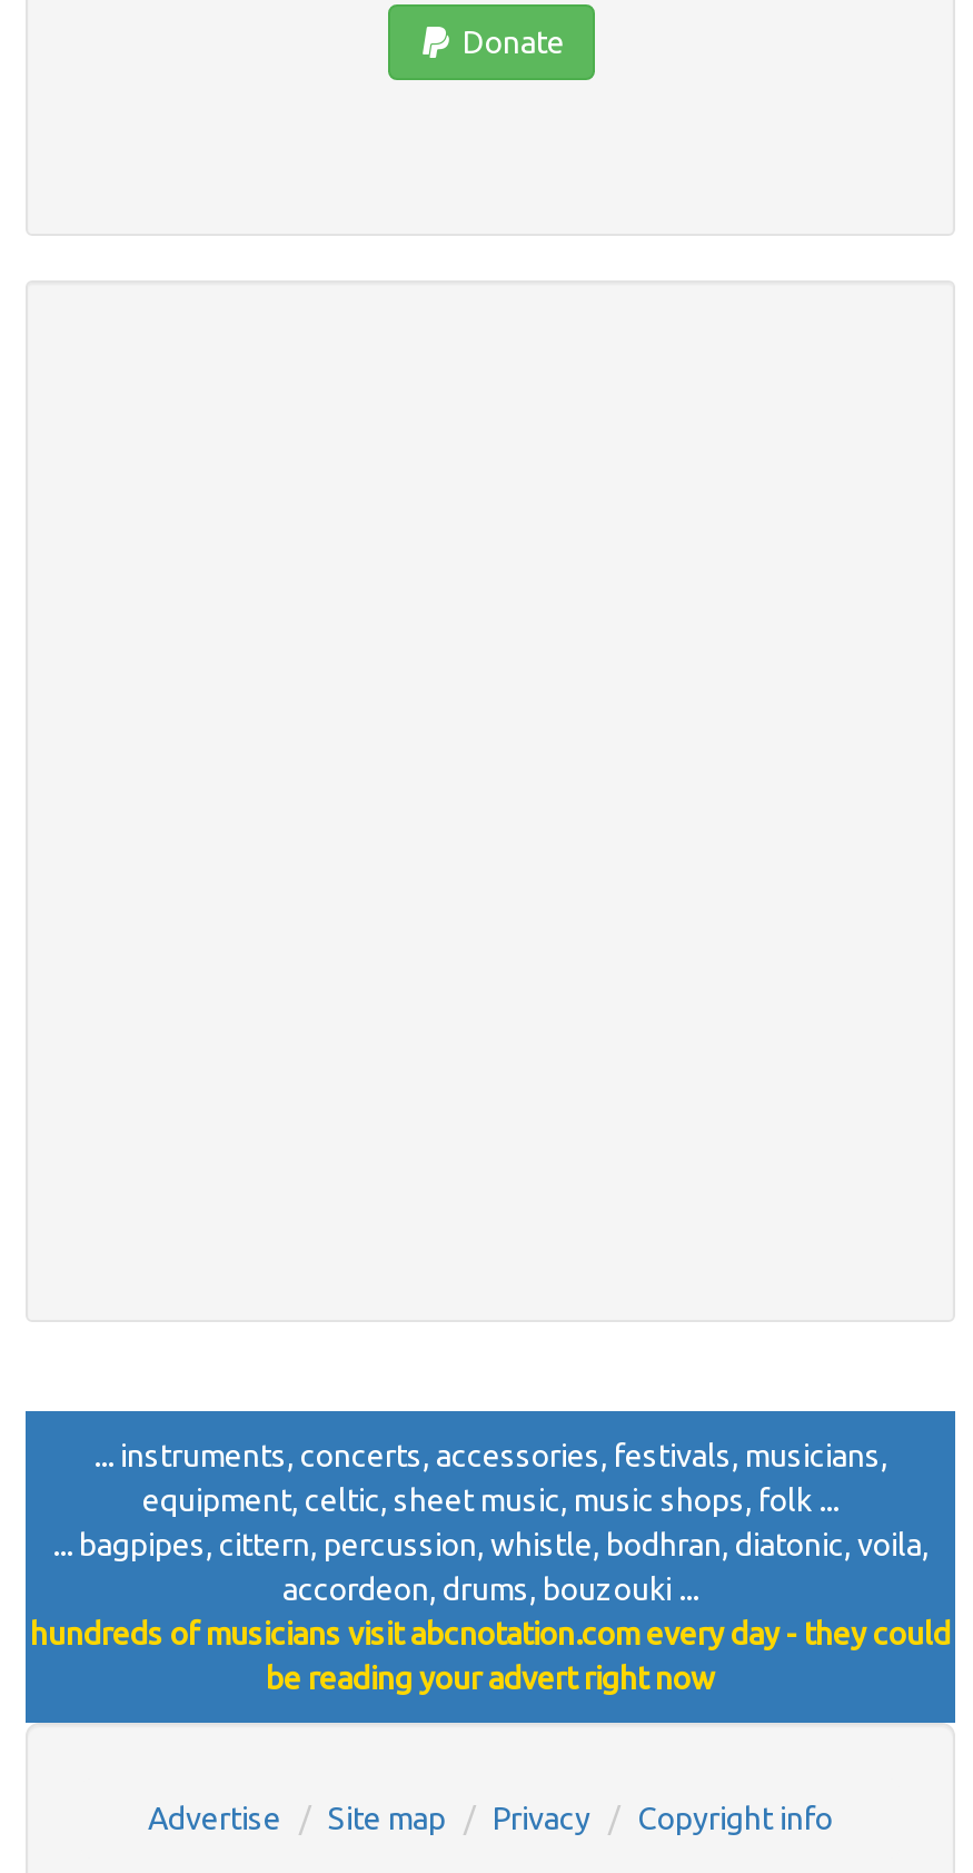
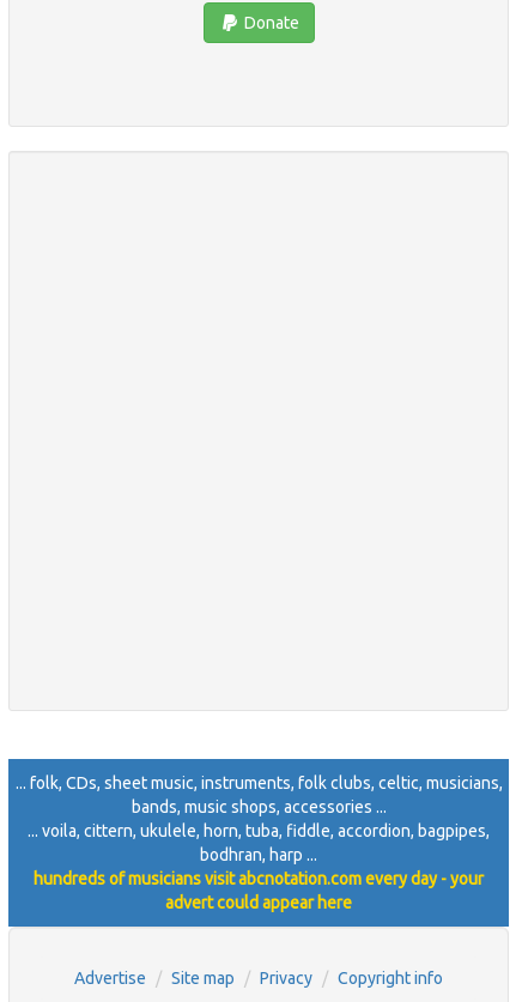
- ... instruments, concerts, accessories, festivals, musicians,
- equipment, celtic, sheet music, music shops, folk ...
- ... bagpipes, cittern, percussion, whistle, bodhran, diatonic, voila,
- accordeon, drums, bouzouki ...
- hundreds of musicians visit abcnotation.com every day - they could
- be reading your advert right now
+ ... folk, CDs, sheet music, instruments, folk clubs, celtic, musicians,
+ bands, music shops, accessories ...
+ ... voila, cittern, ukulele, horn, tuba, fiddle, accordion, bagpipes,
+ bodhran, harp ...
+ hundreds of musicians visit abcnotation.com every day - your
+ advert could appear here
